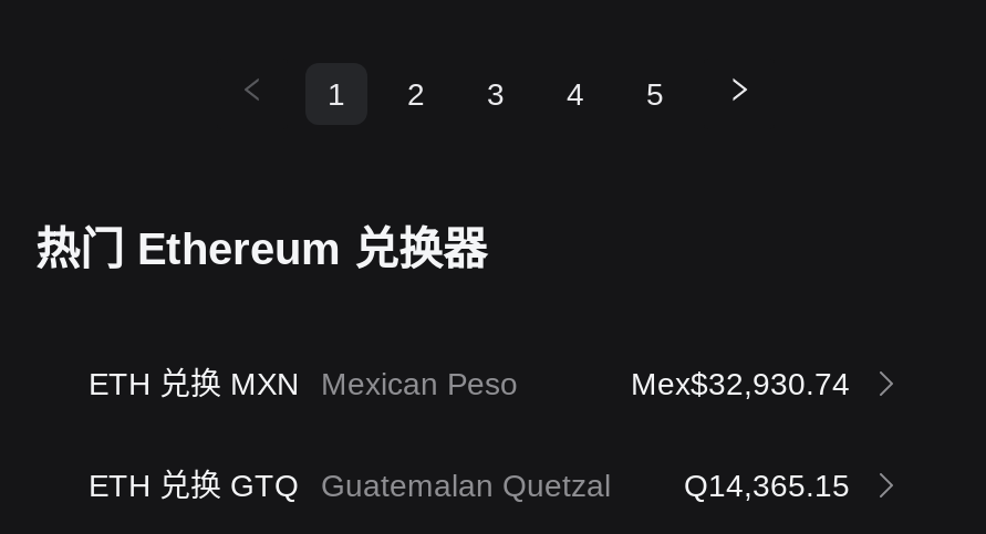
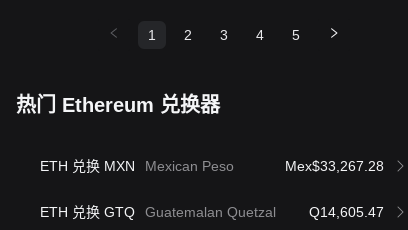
- Mex$32,930.74
+ Mex$33,267.28

- Q14,365.15
+ Q14,605.47
